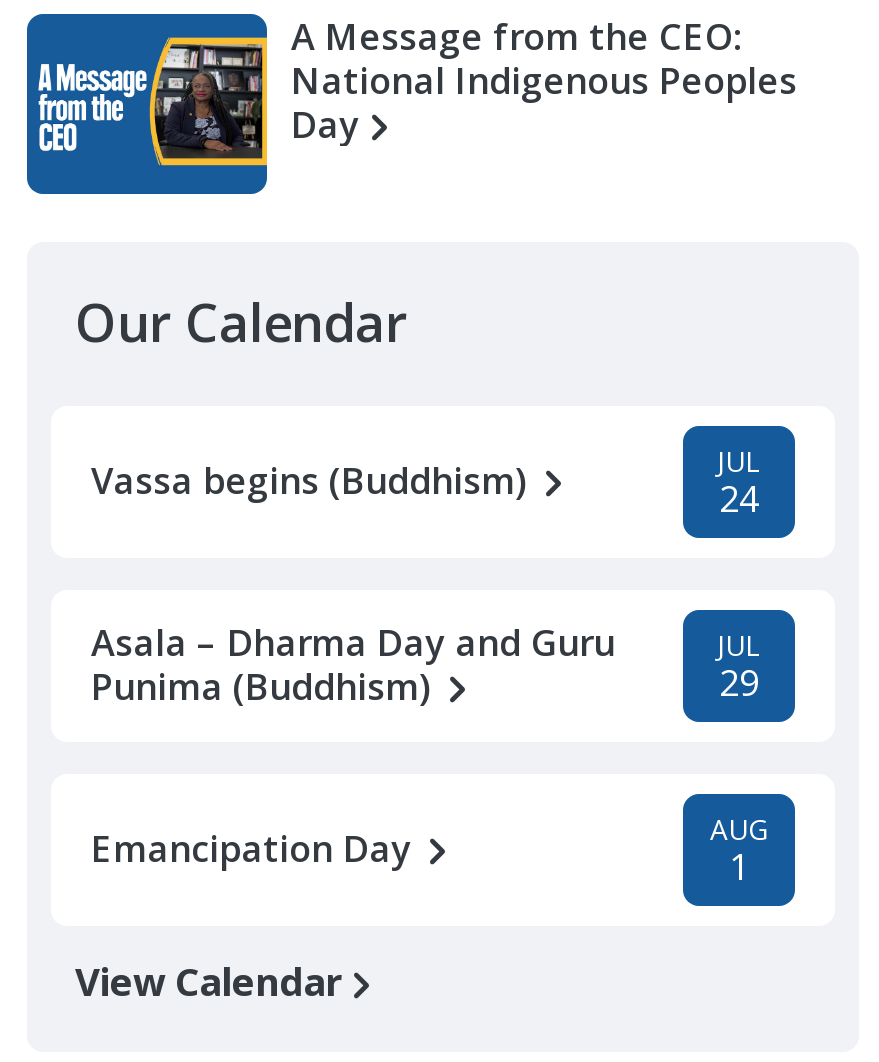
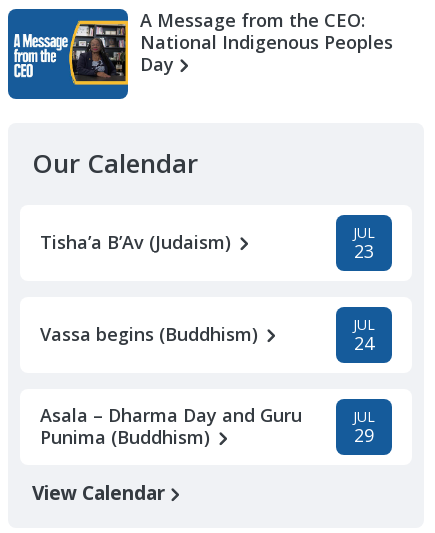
+ Tisha’a B’Av (Judaism)
+ JUL
+ 23

moved down: Vassa begins (Buddhism) | JUL | 24 | Asala – Dharma Day and Guru | Punima (Buddhism) | JUL | 29

- Emancipation Day
- AUG
- 1
